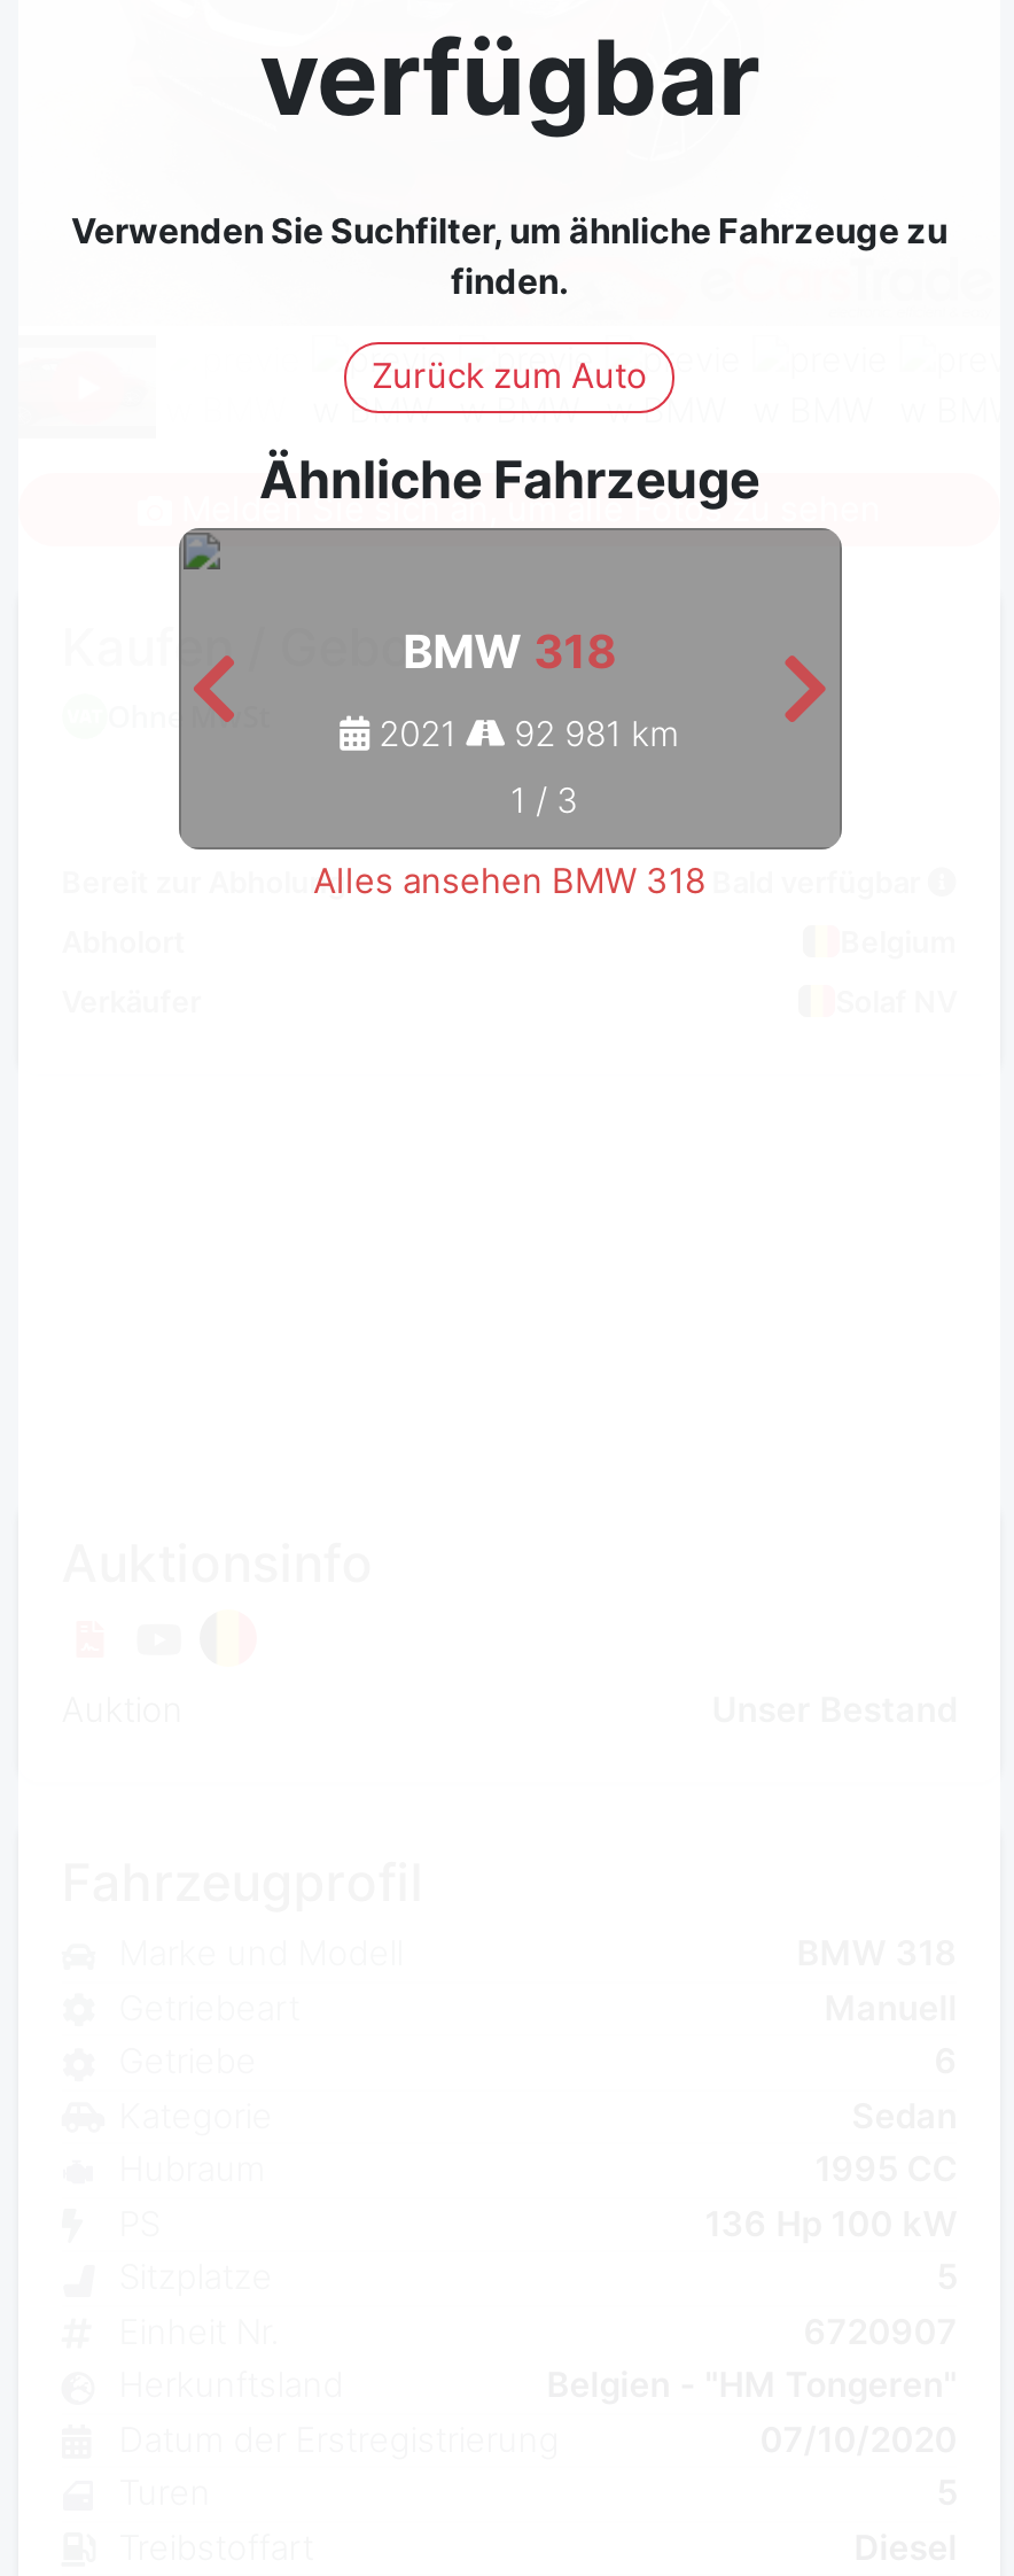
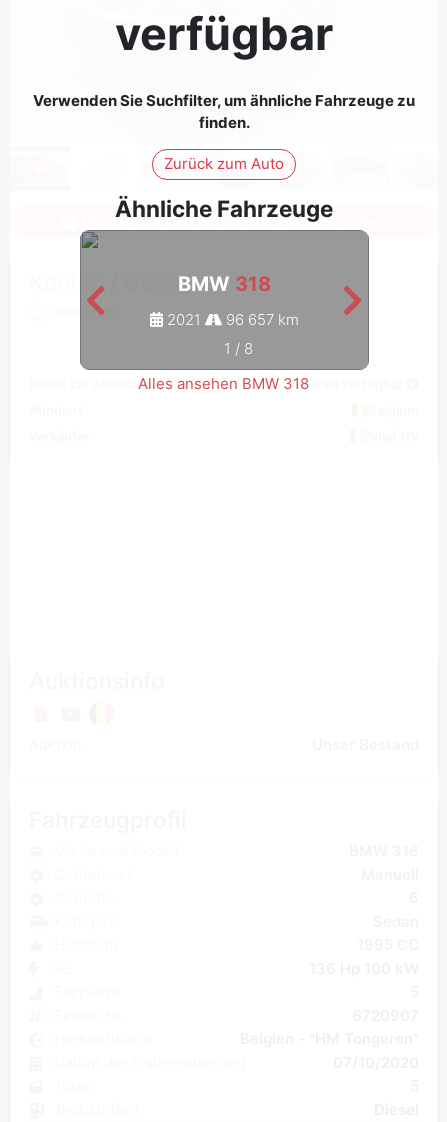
- 2021 92 981 km
+ 2021 96 657 km

- 1 / 3
+ 1 / 8
